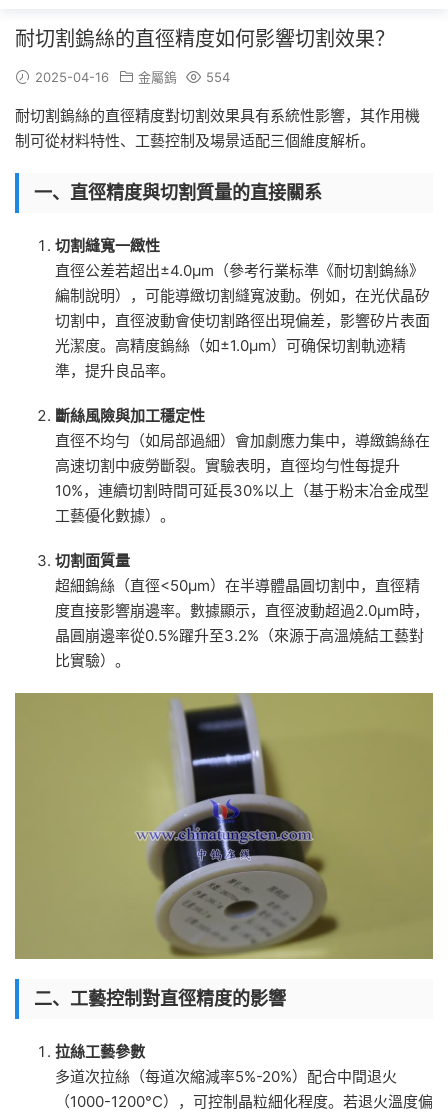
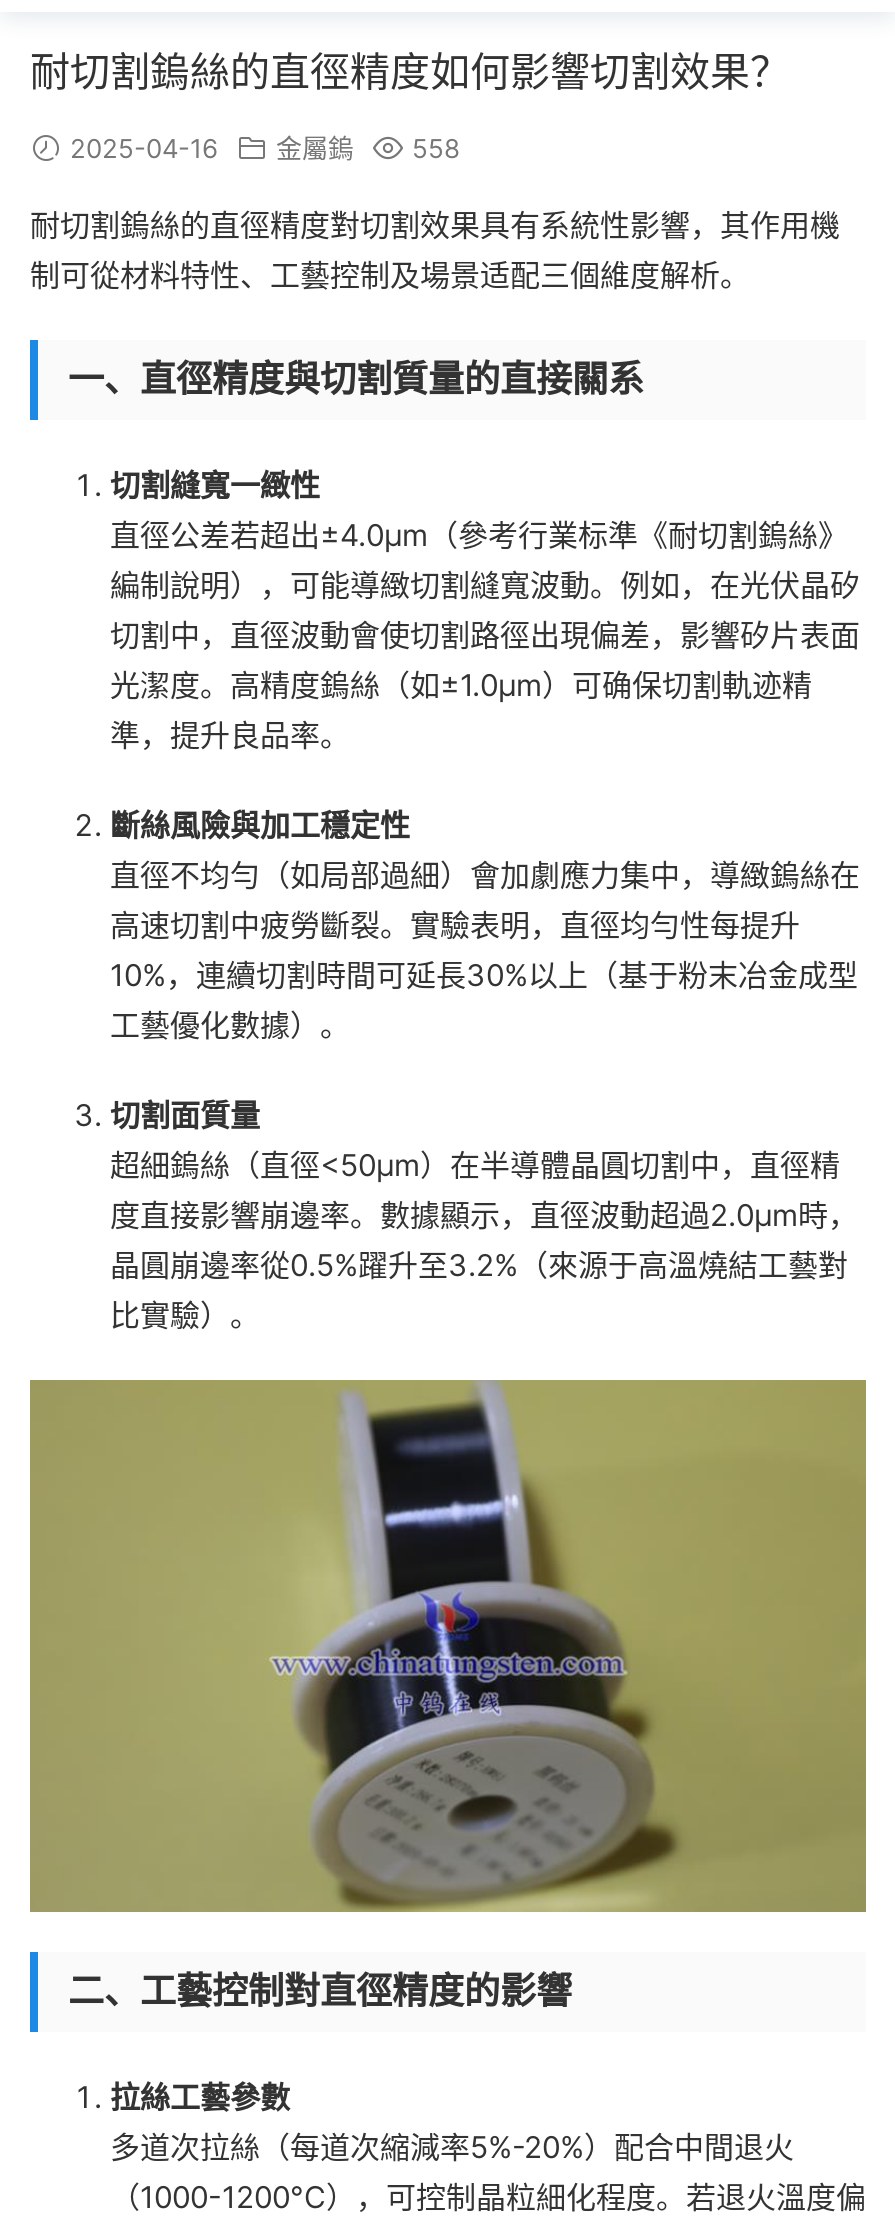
- 2025-04-16 金屬鎢 554
+ 2025-04-16 金屬鎢 558
